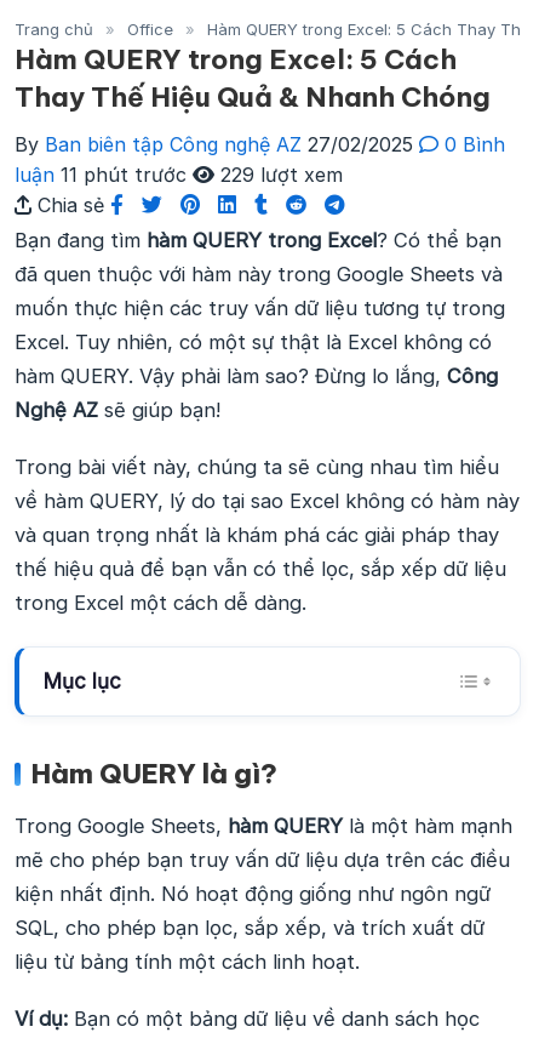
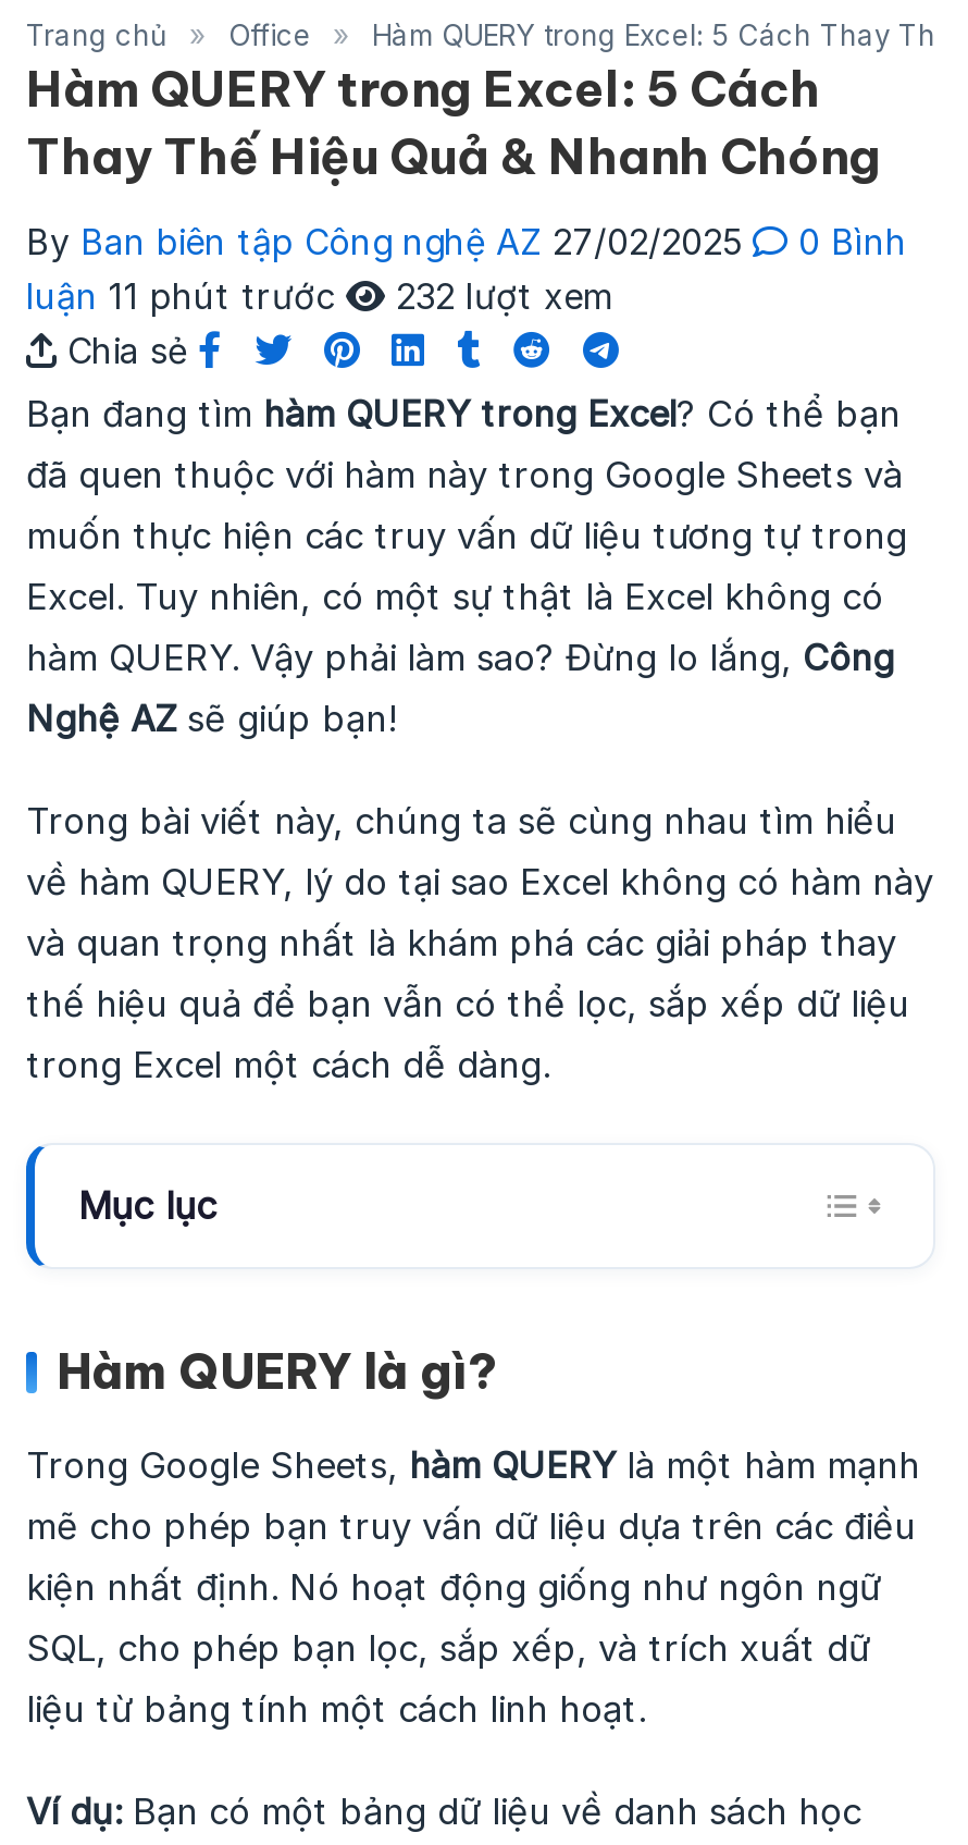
- luận 11 phút trước 229 lượt xem
+ luận 11 phút trước 232 lượt xem
